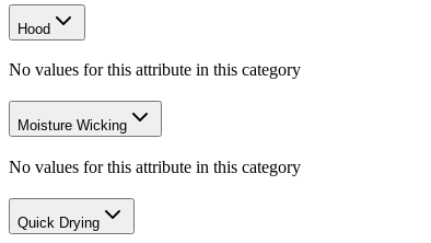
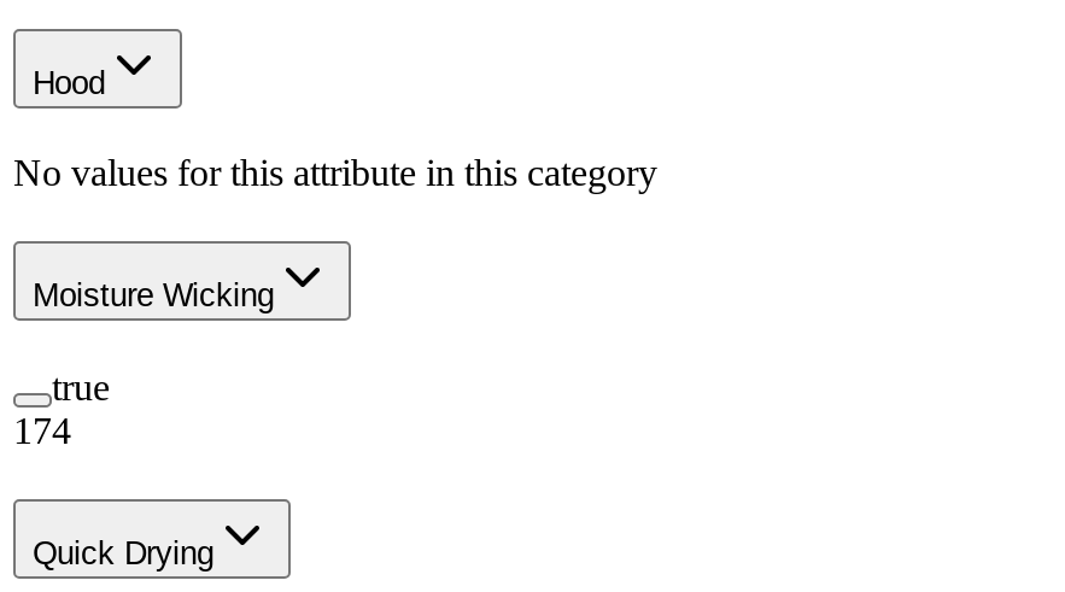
- No values for this attribute in this category
+ true
+ 174
